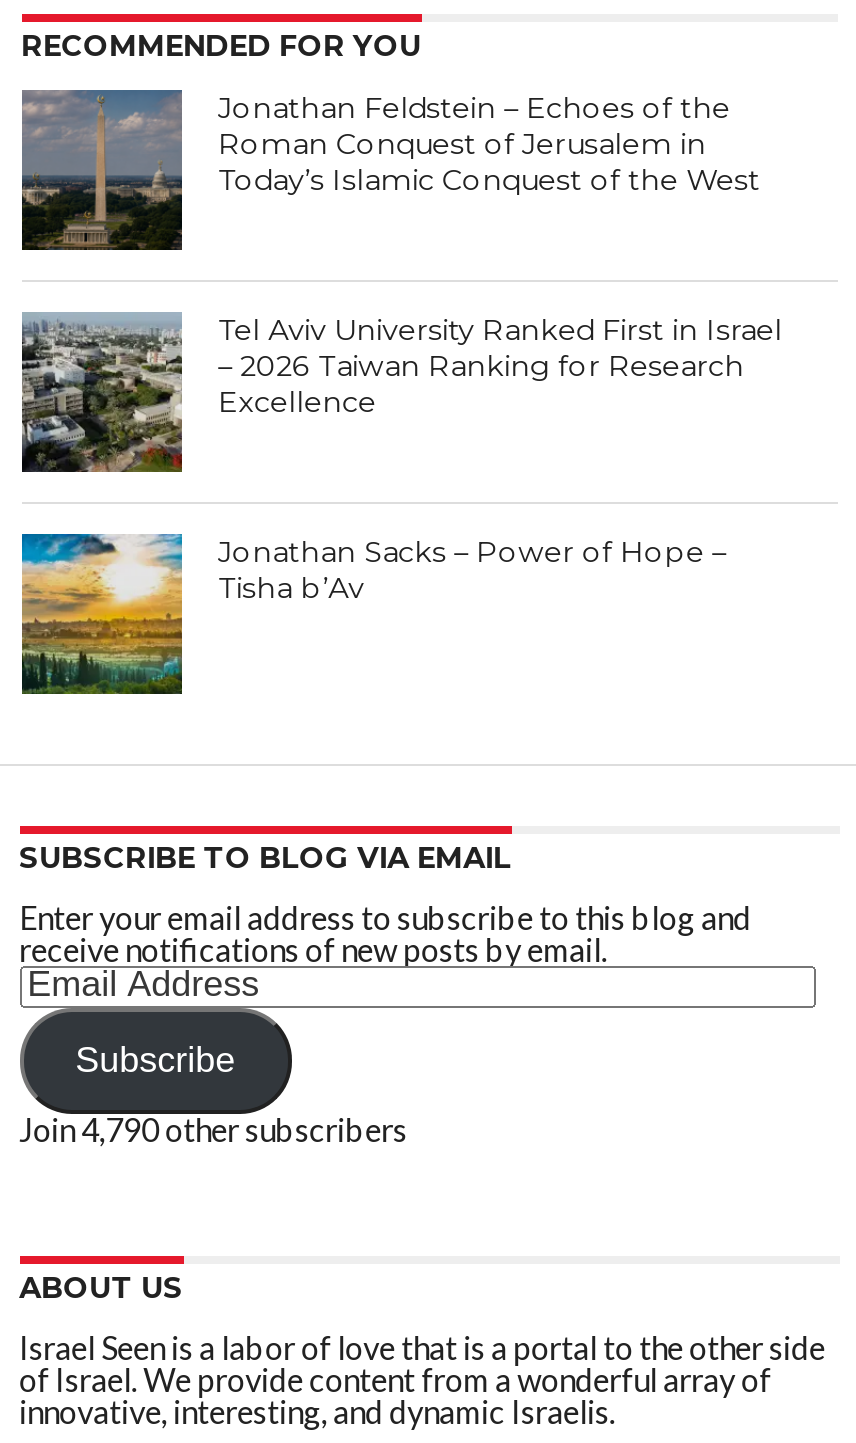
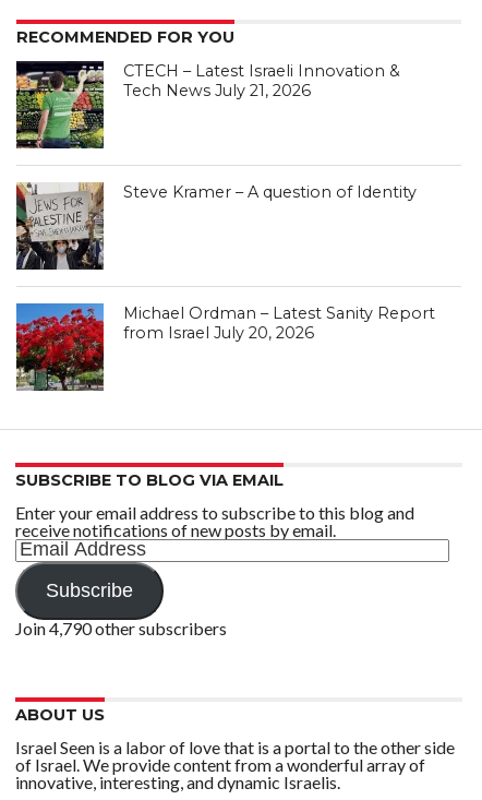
- [image]
- Jonathan Feldstein – Echoes of the
- Roman Conquest of Jerusalem in
- Today’s Islamic Conquest of the West
+ [image]
+ CTECH – Latest Israeli Innovation &
+ Tech News July 21, 2026

- [image]
- Tel Aviv University Ranked First in Israel
- – 2026 Taiwan Ranking for Research
- Excellence
+ [image]
+ Steve Kramer – A question of Identity

- [image]
- Jonathan Sacks – Power of Hope –
- Tisha b’Av
+ [image]
+ Michael Ordman – Latest Sanity Report
+ from Israel July 20, 2026
